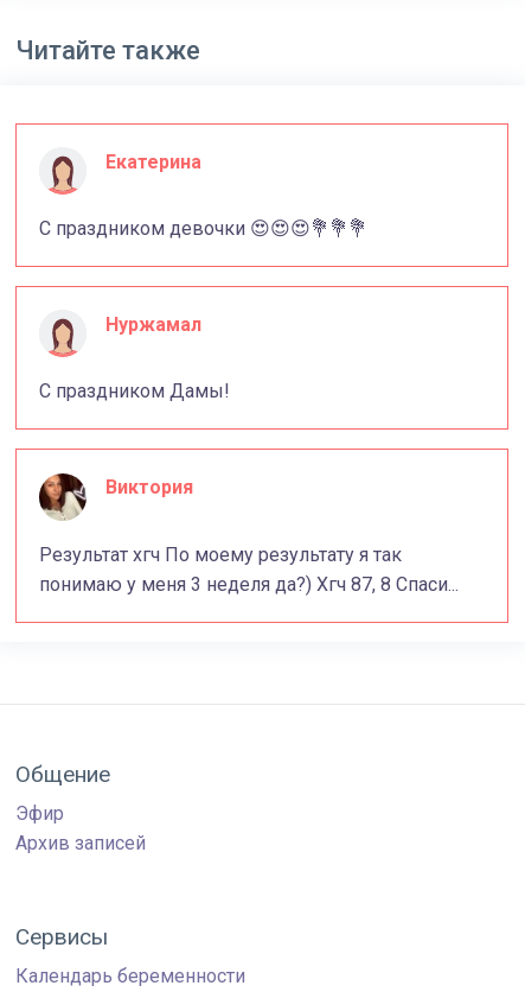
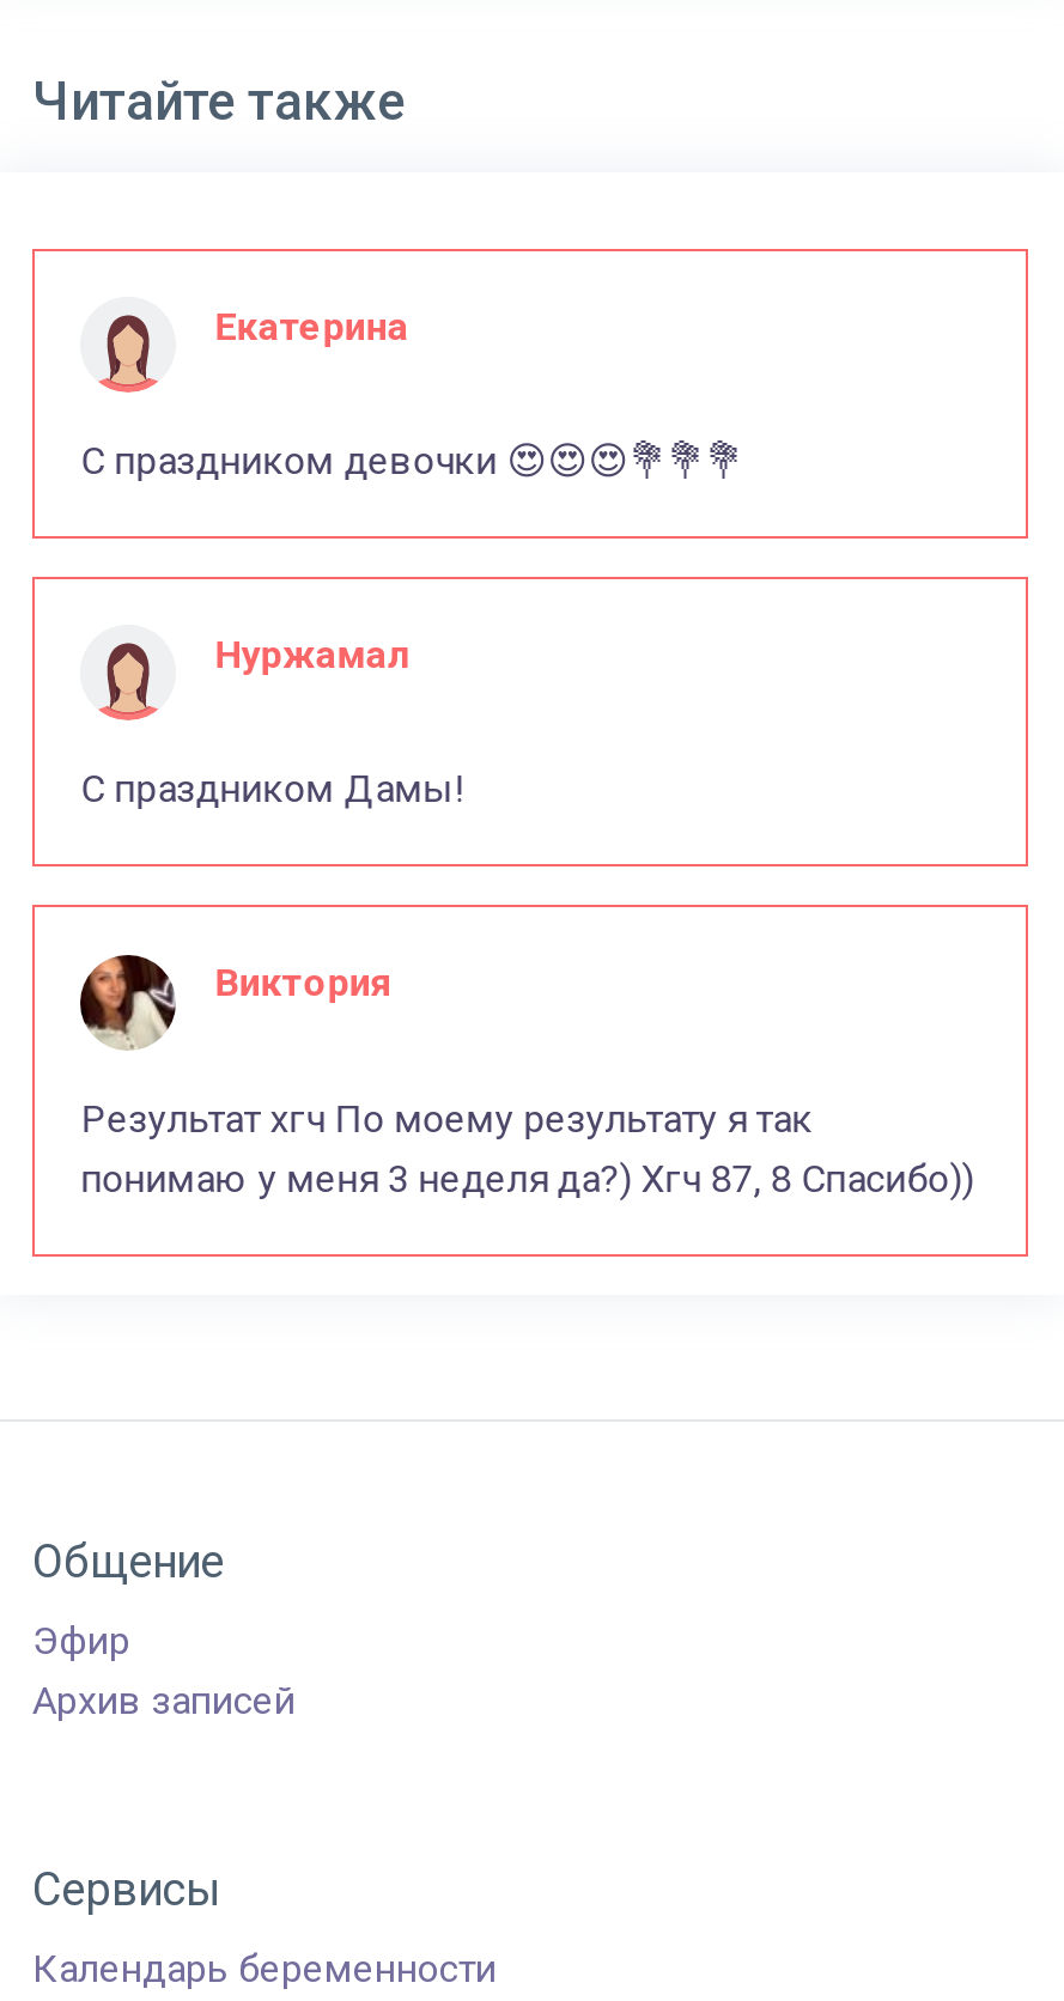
- понимаю у меня 3 неделя да?) Хгч 87, 8 Спаси...
+ понимаю у меня 3 неделя да?) Хгч 87, 8 Спасибо))
